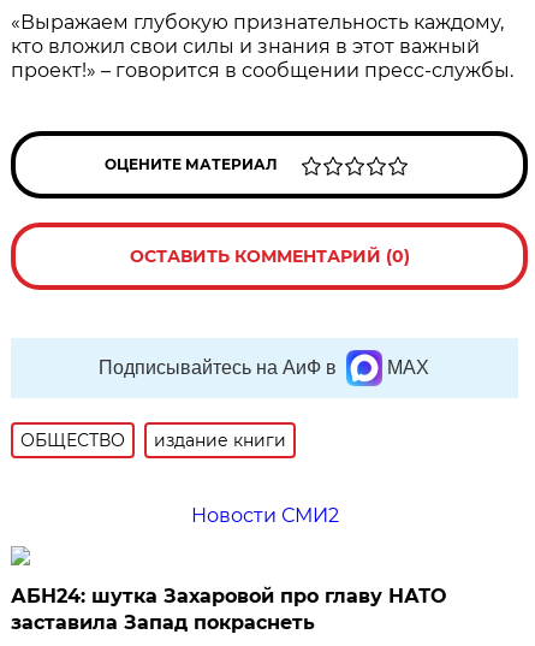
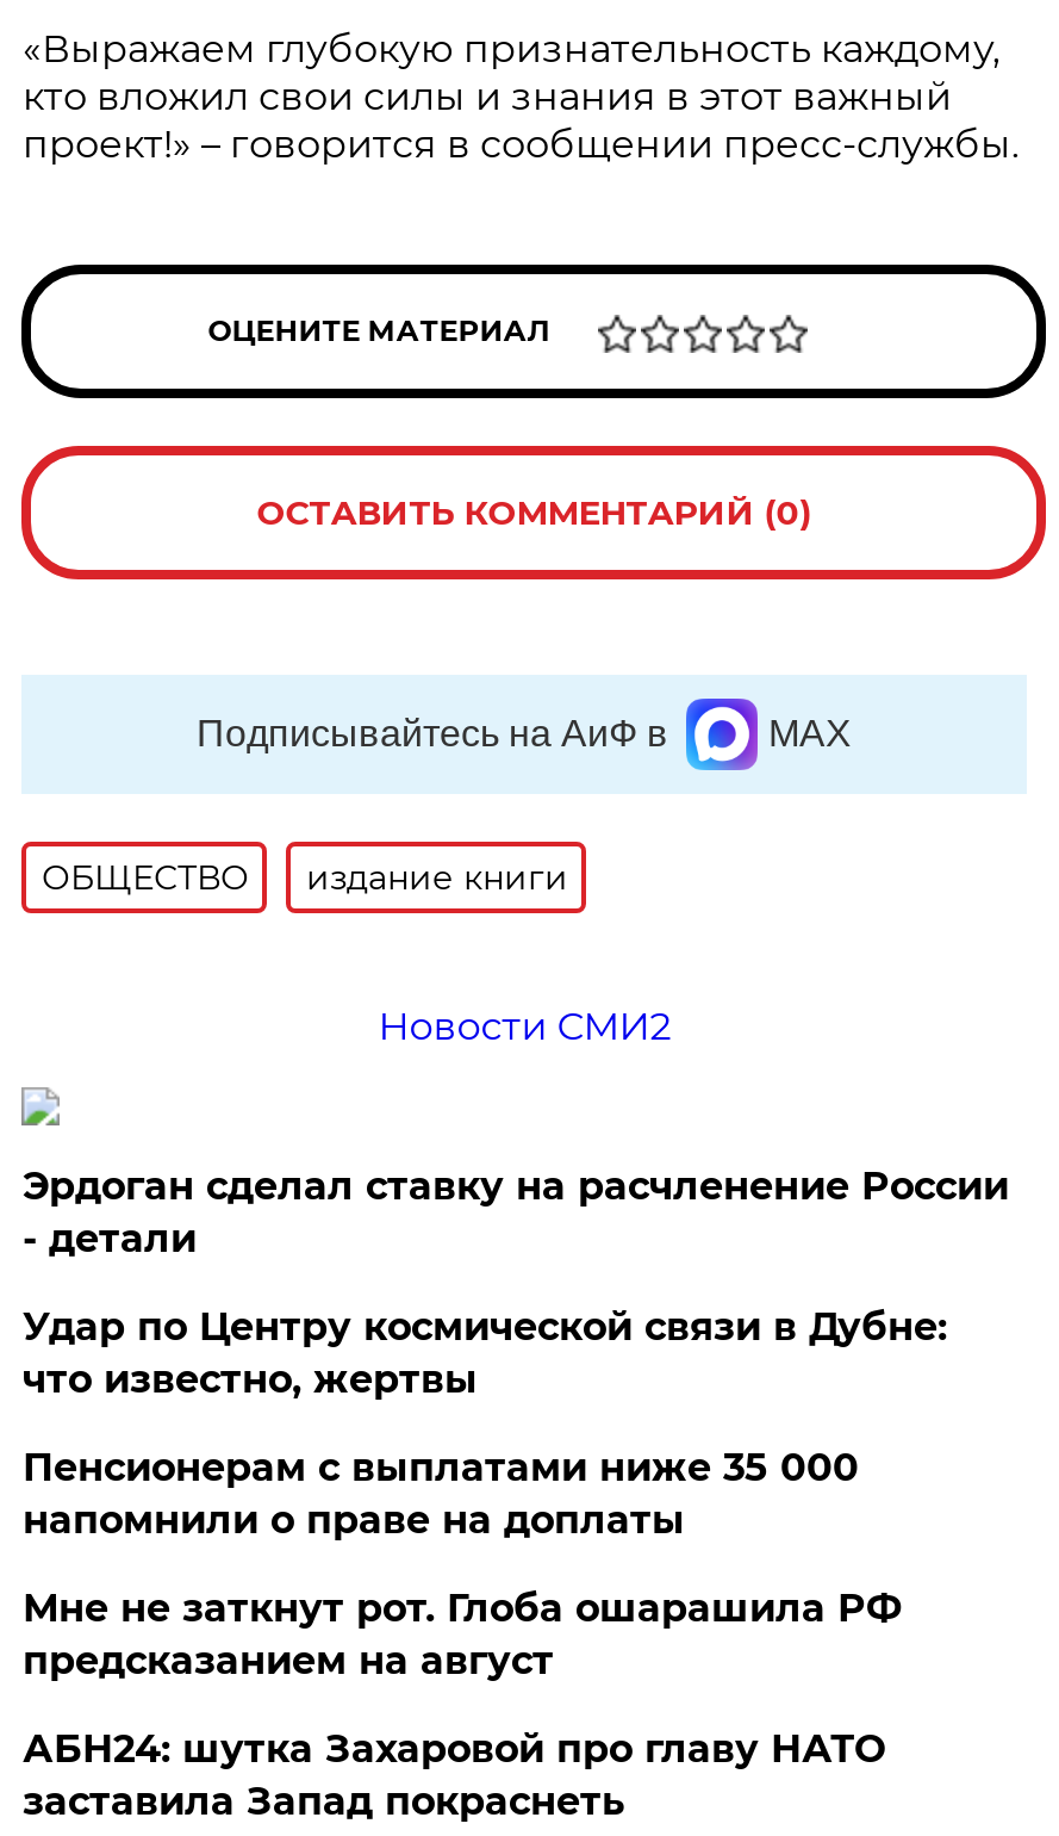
+ Эрдоган сделал ставку на расчленение России
+ - детали
+ Удар по Центру космической связи в Дубне:
+ что известно, жертвы
+ Пенсионерам с выплатами ниже 35 000
+ напомнили о праве на доплаты
+ Мне не заткнут рот. Глоба ошарашила РФ
+ предсказанием на август
